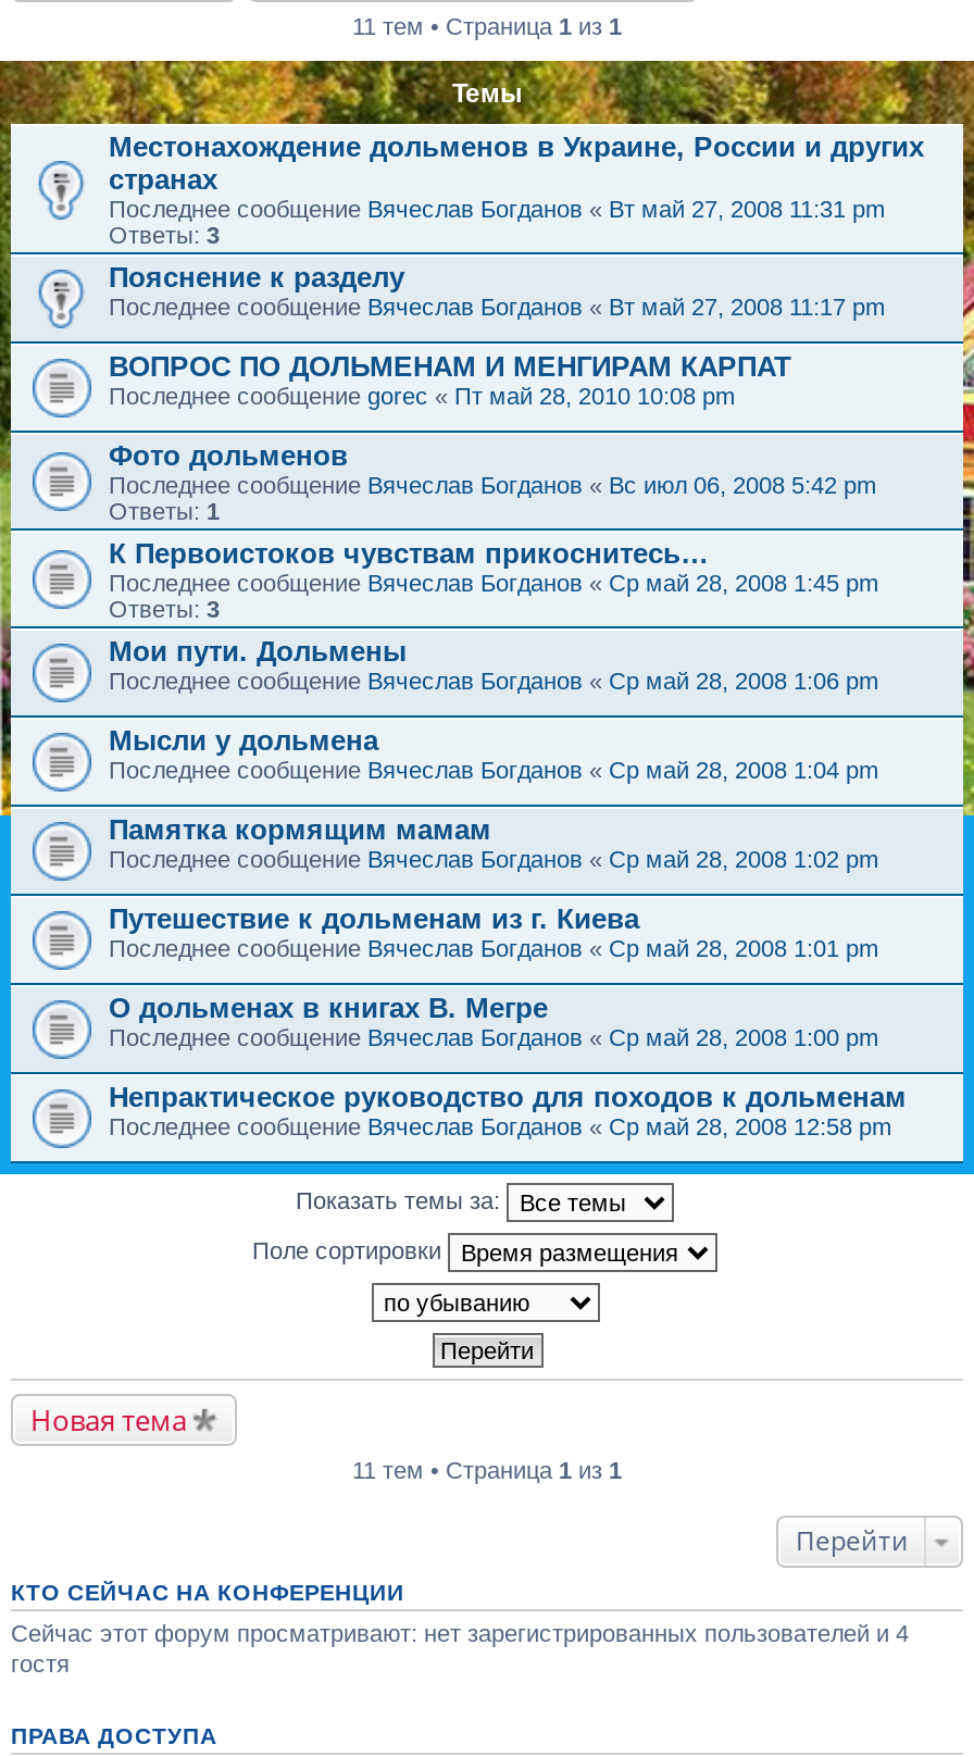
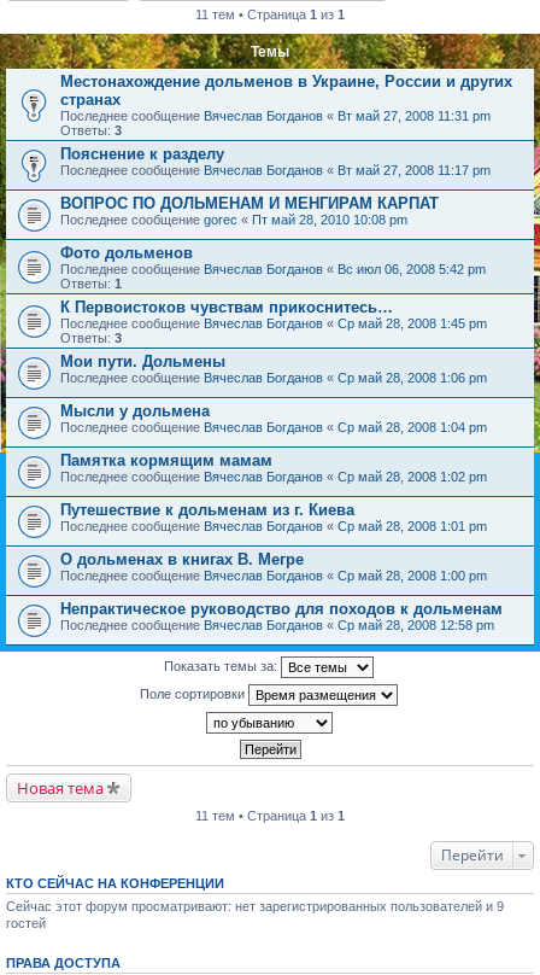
- Сейчас этот форум просматривают: нет зарегистрированных пользователей и 4
- гостя
+ Сейчас этот форум просматривают: нет зарегистрированных пользователей и 9
+ гостей
